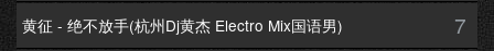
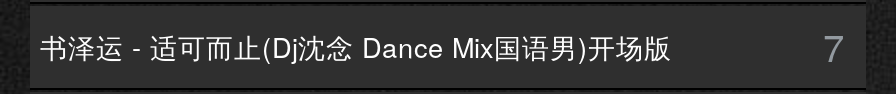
- 黄征 - 绝不放手(杭州Dj黄杰 Electro Mix国语男)
+ 书泽运 - 适可而止(Dj沈念 Dance Mix国语男)开场版
